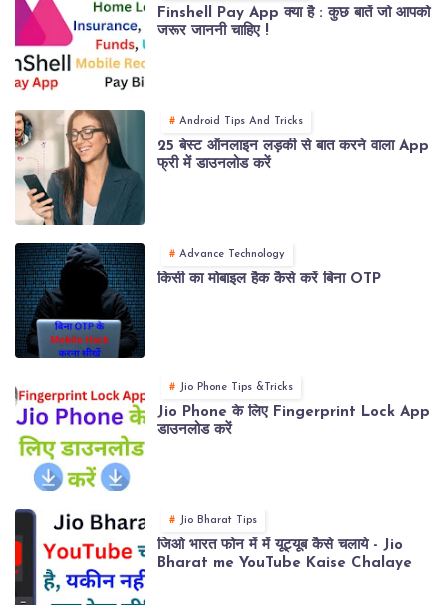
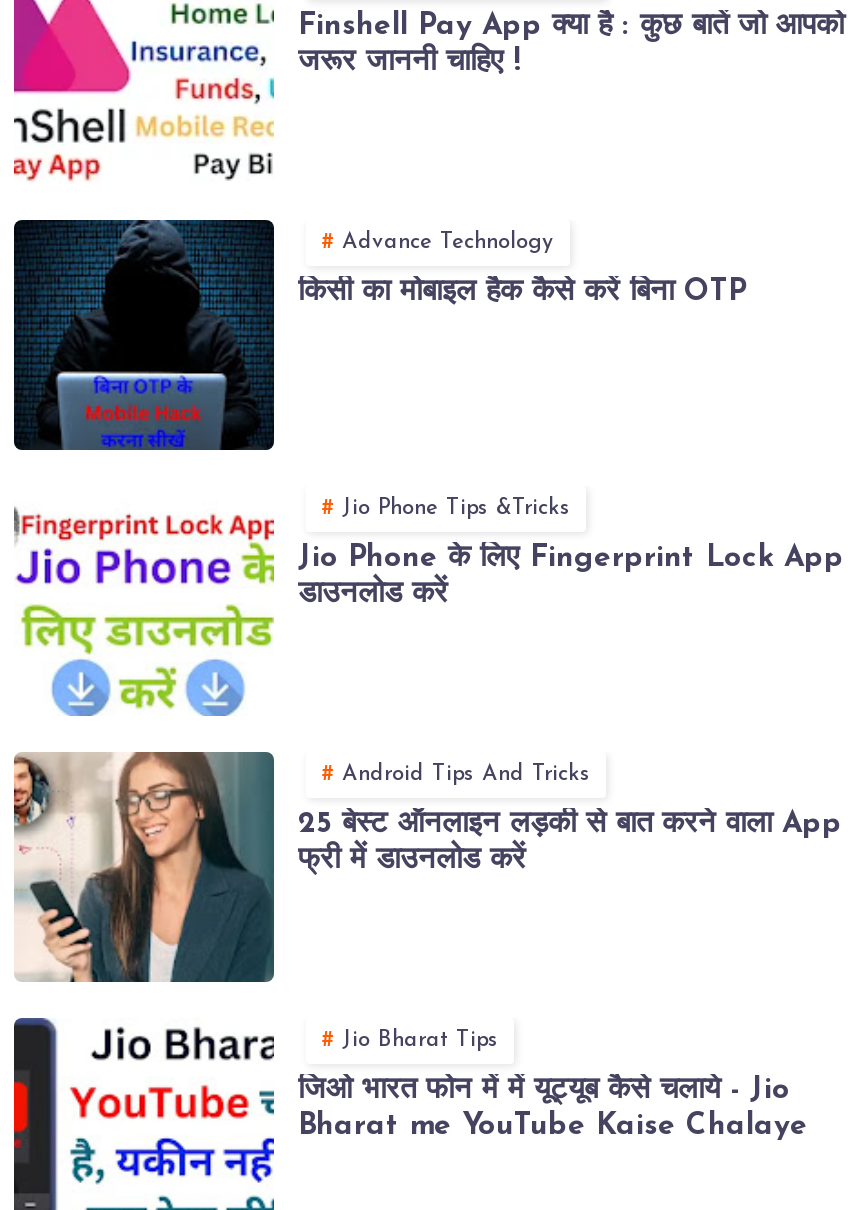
moved down: [image] | Android Tips And Tricks | 25 बेस्ट ऑनलाइन लड़की से बात करने वाला App | फ्री में डाउनलोड करें

moved up: [image] | Advance Technology | किसी का मोबाइल हैक कैसे करें बिना OTP | Jio Phone Tips &Tricks | Jio Phone के लिए Fingerprint Lock App | डाउनलोड करें

moved up: [image]
